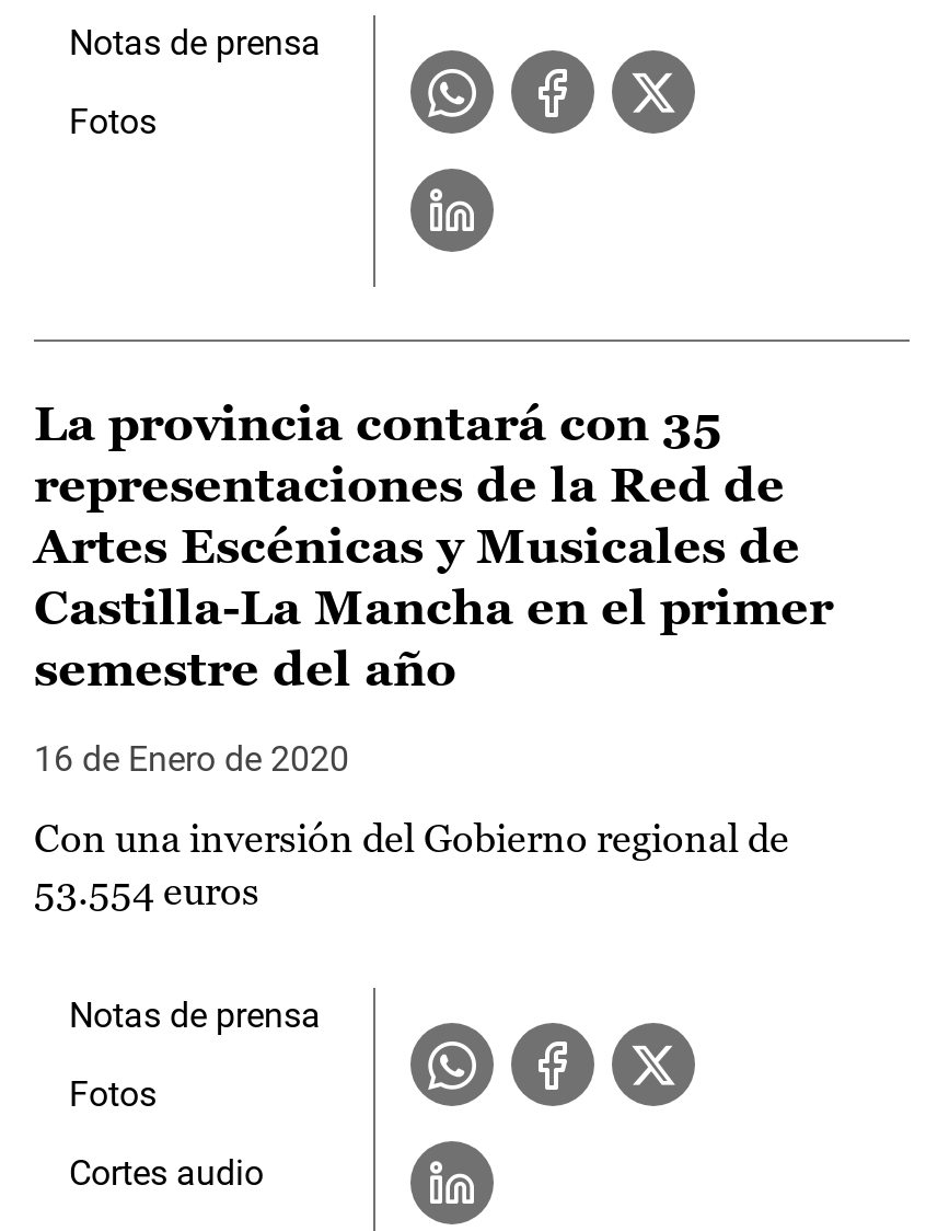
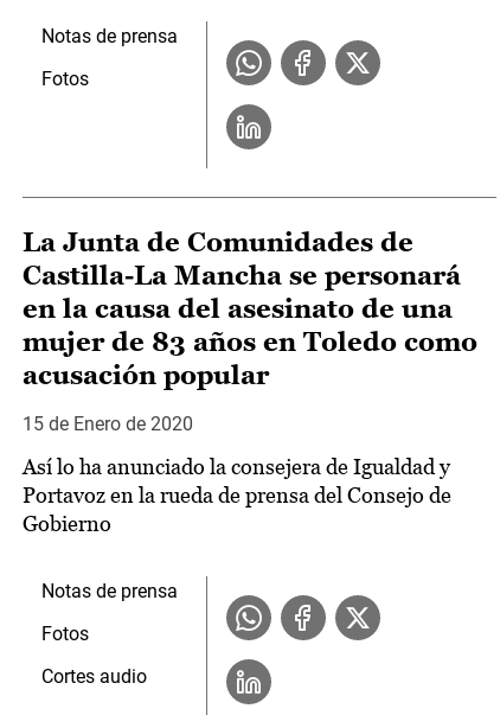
- La provincia contará con 35
- representaciones de la Red de
- Artes Escénicas y Musicales de
- Castilla-La Mancha en el primer
- semestre del año
+ La Junta de Comunidades de
+ Castilla-La Mancha se personará
+ en la causa del asesinato de una
+ mujer de 83 años en Toledo como
+ acusación popular

- 16 de Enero de 2020
+ 15 de Enero de 2020

- Con una inversión del Gobierno regional de
- 53.554 euros
+ Así lo ha anunciado la consejera de Igualdad y
+ Portavoz en la rueda de prensa del Consejo de
+ Gobierno
